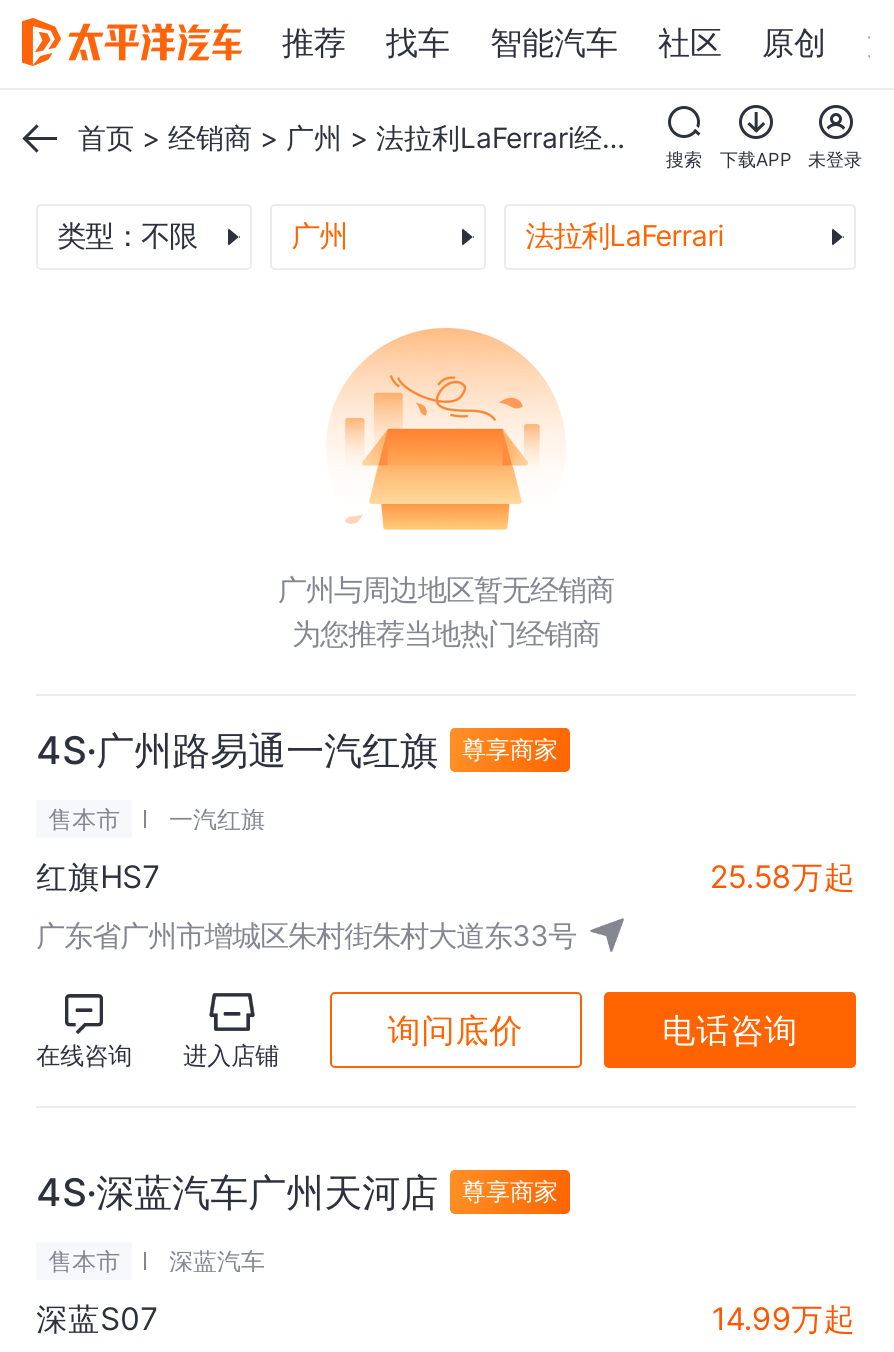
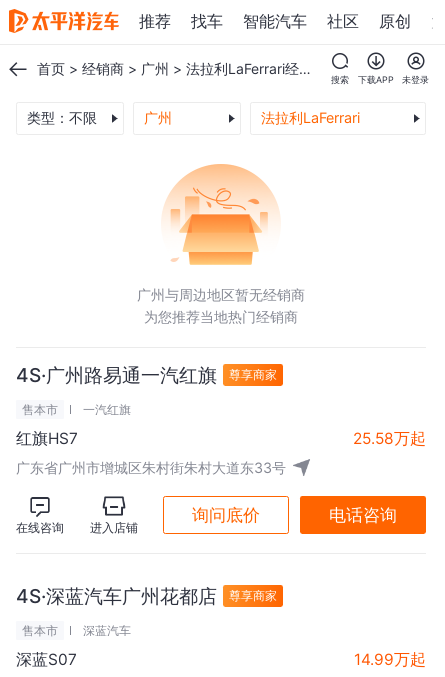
- 4S·深蓝汽车广州天河店
+ 4S·深蓝汽车广州花都店
